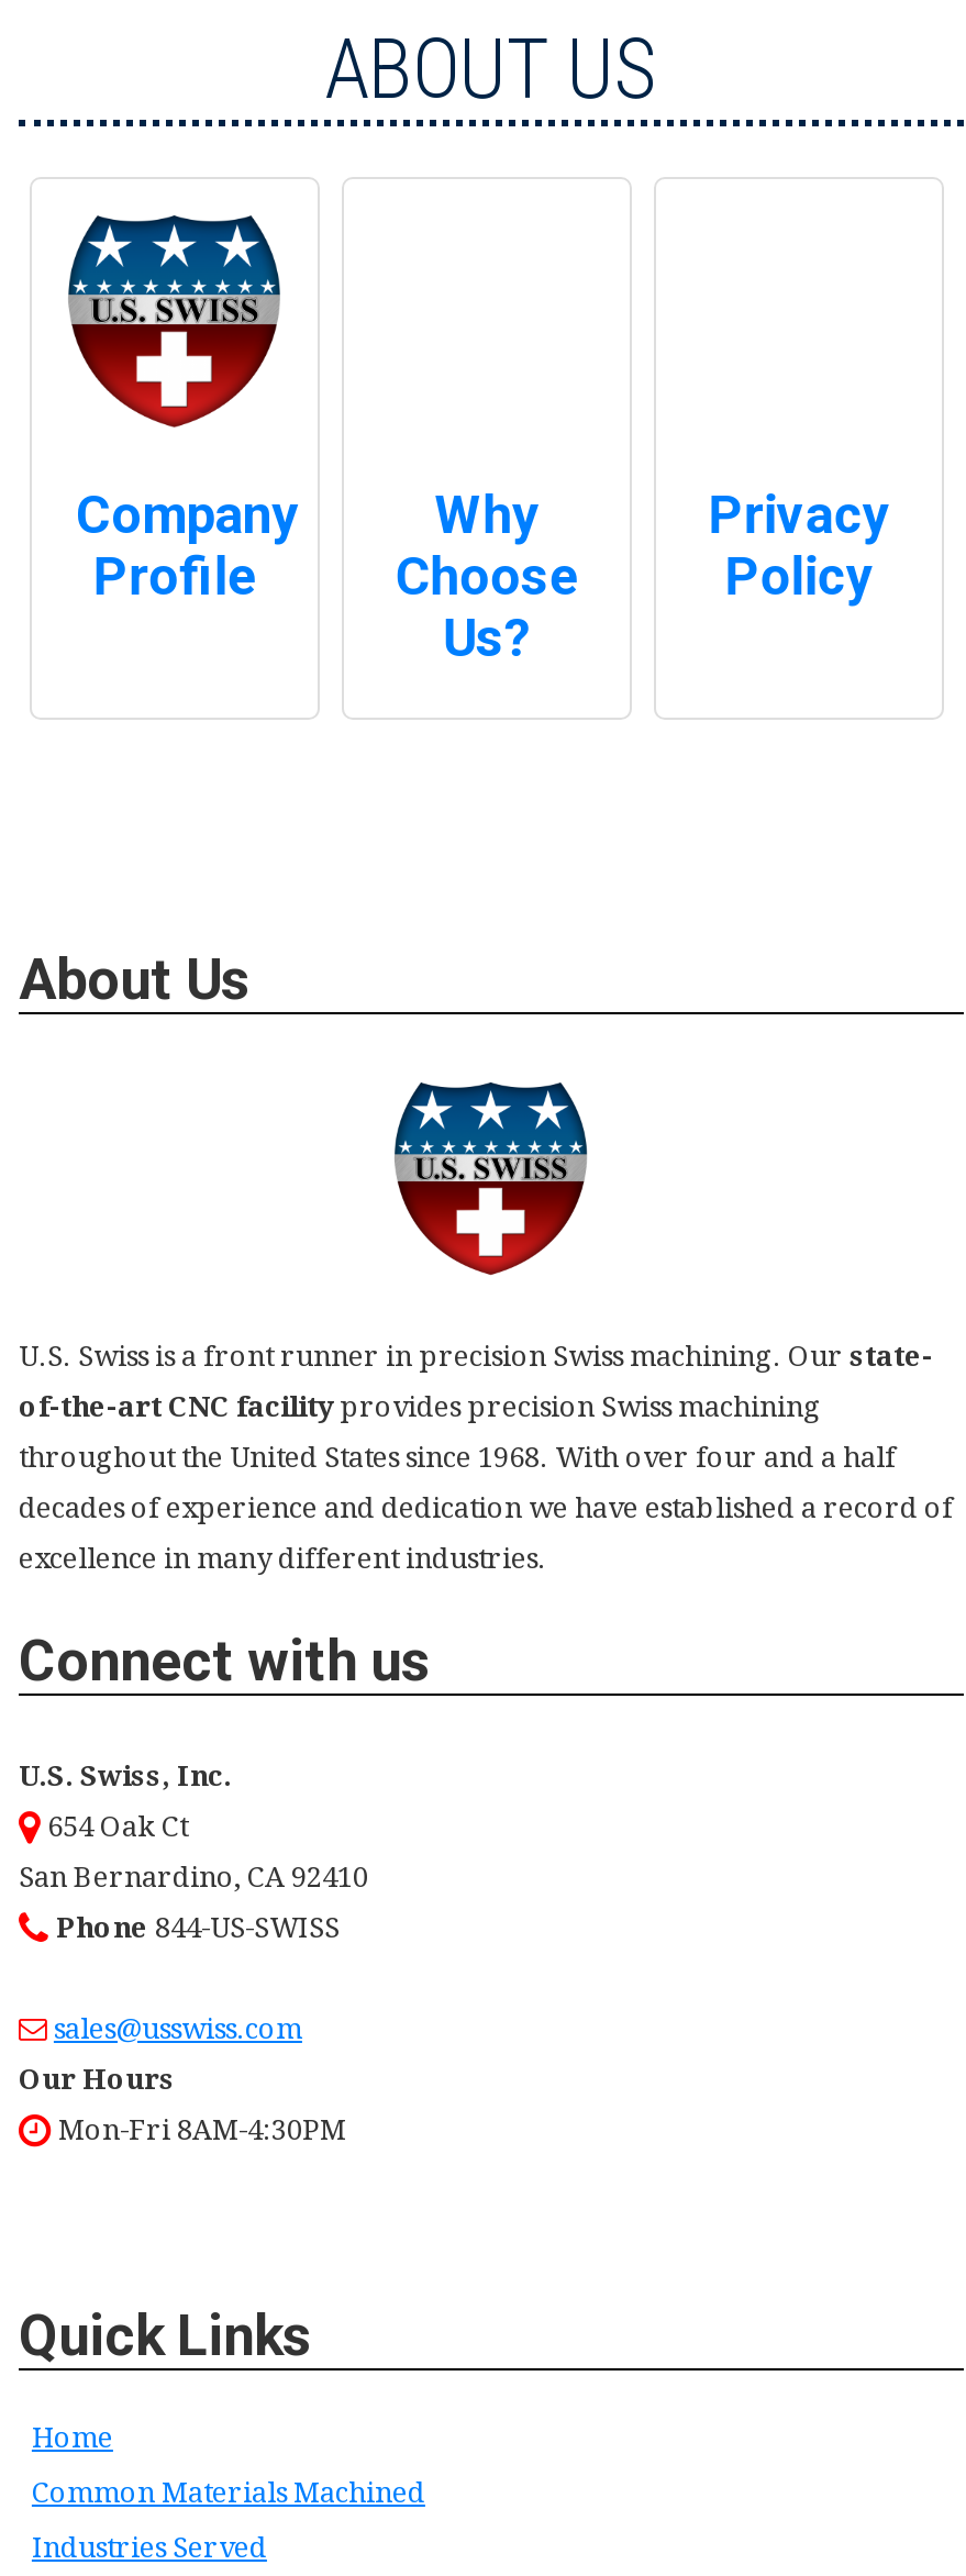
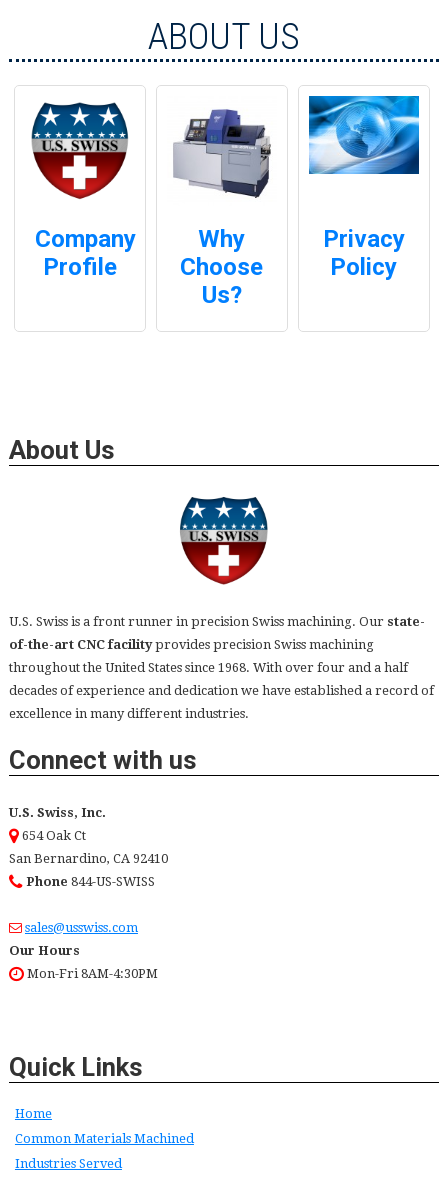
+ [image]

+ [image]
